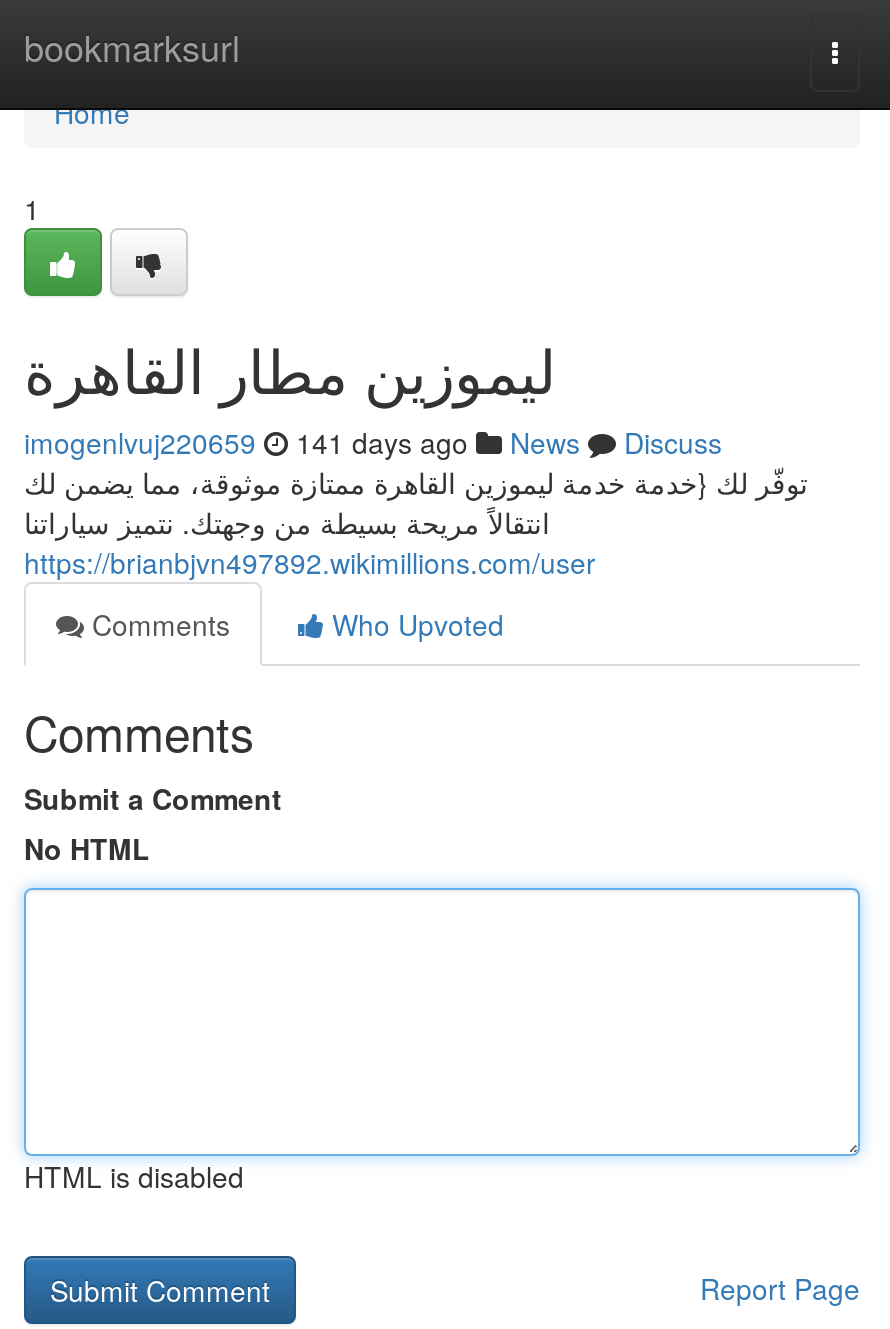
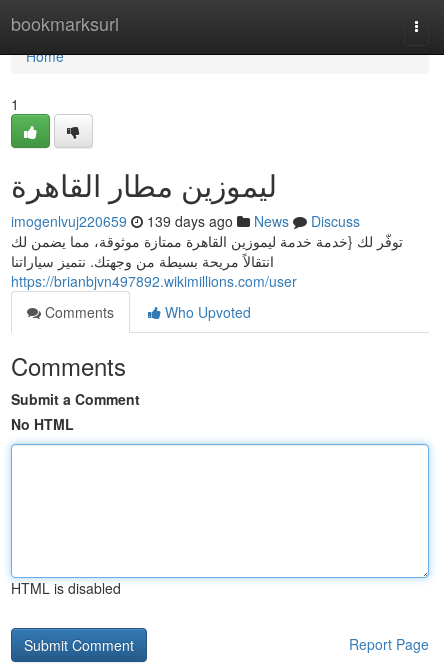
- imogenlvuj220659 141 days ago News Discuss
+ imogenlvuj220659 139 days ago News Discuss
